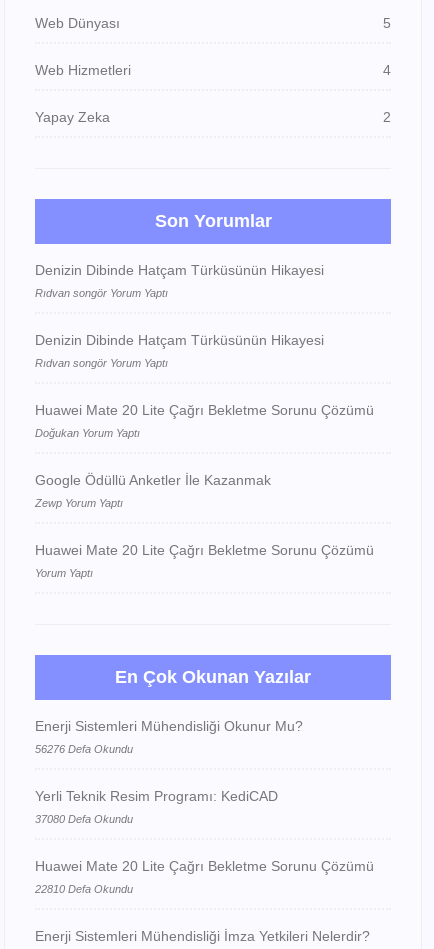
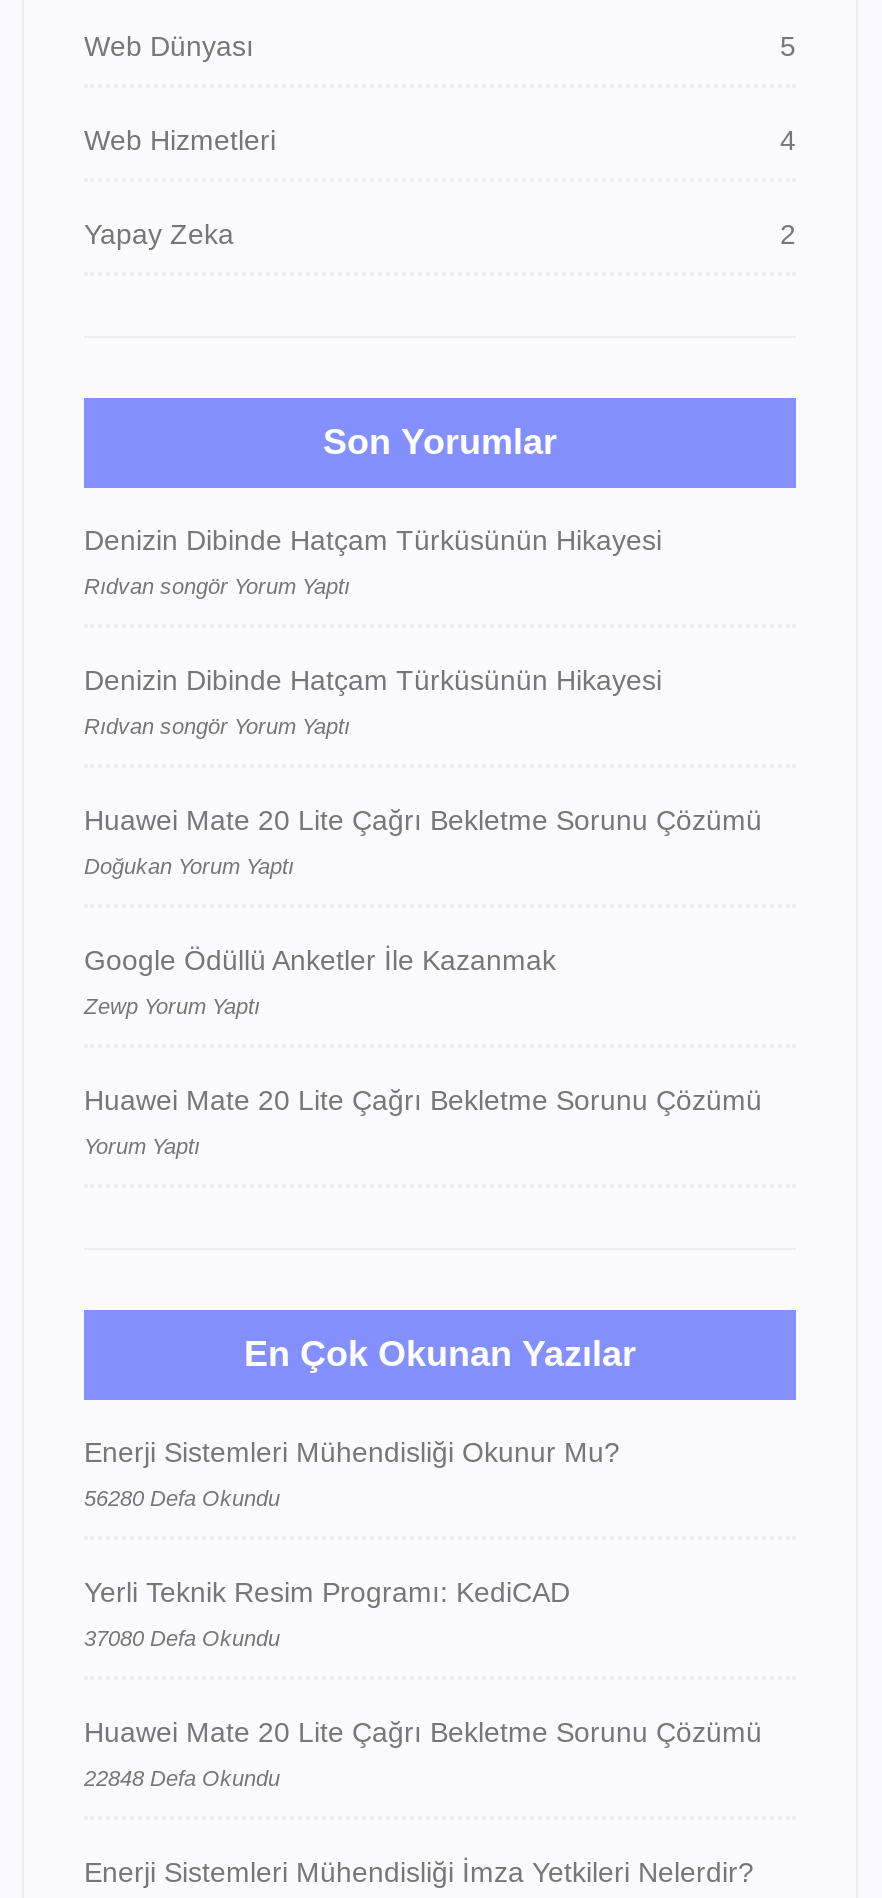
- 56276 Defa Okundu
+ 56280 Defa Okundu

- 22810 Defa Okundu
+ 22848 Defa Okundu
